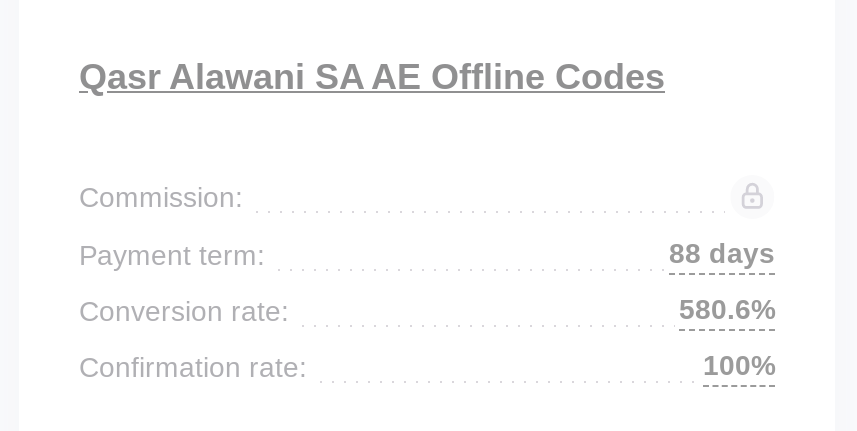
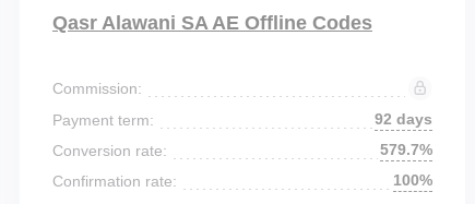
- 88 days
+ 92 days

- 580.6%
+ 579.7%
